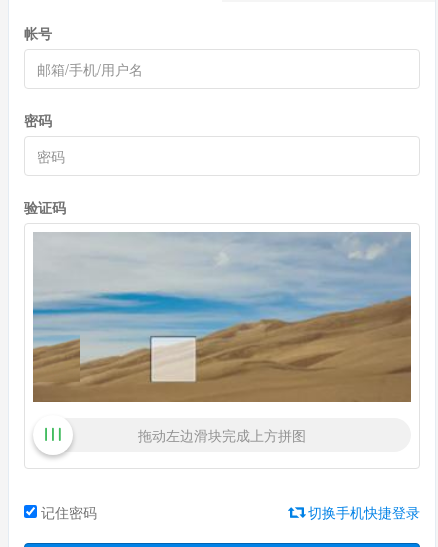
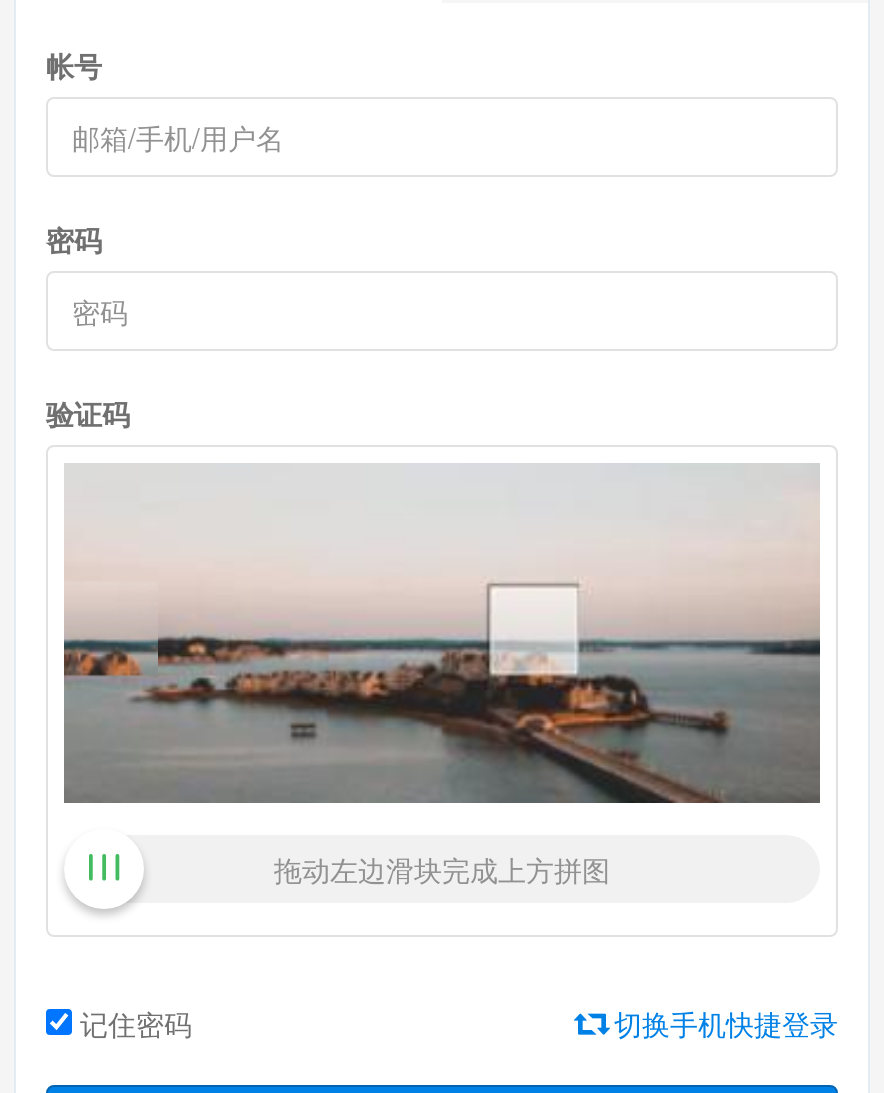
- [image]
+ [image]
